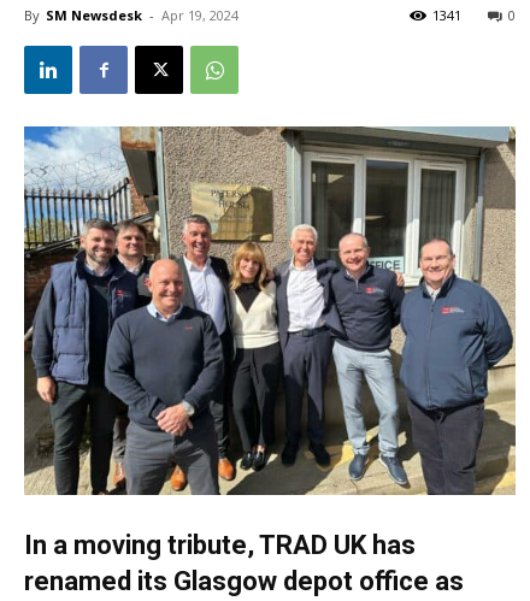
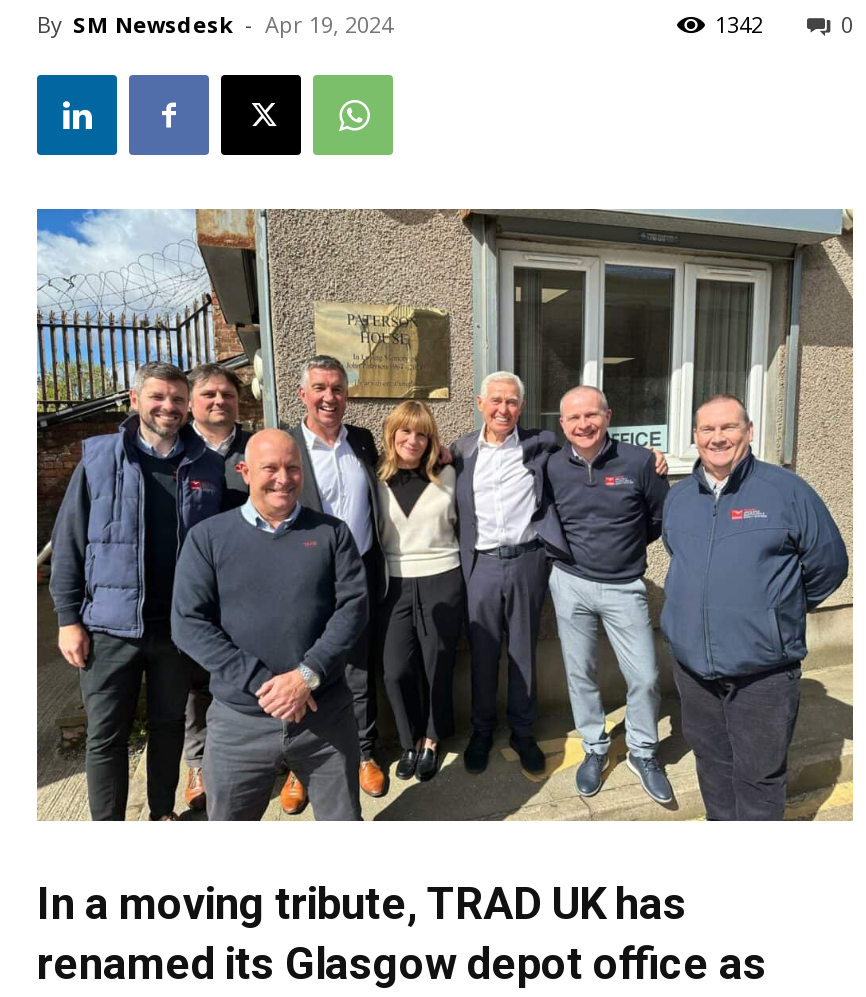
- 1341
+ 1342
